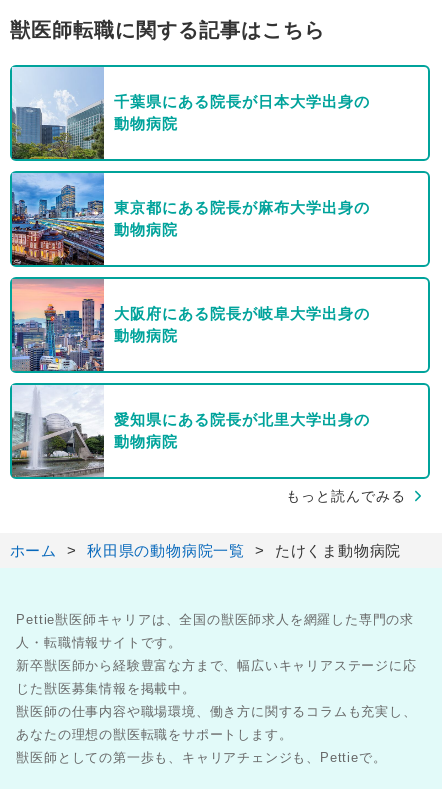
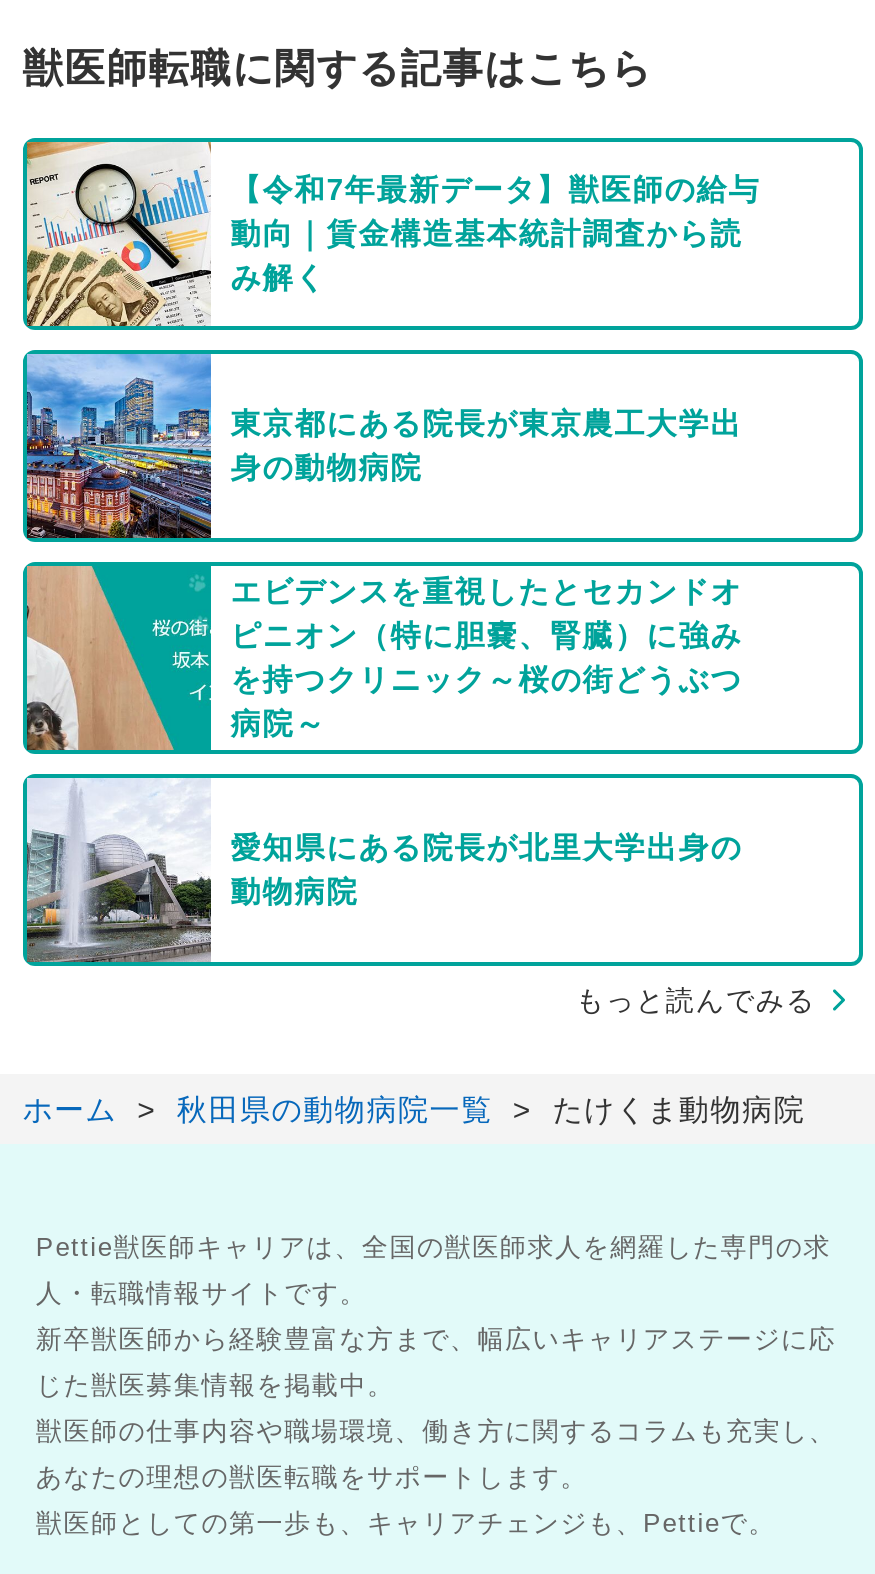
- [image]
- 千葉県にある院長が日本大学出身の
- 動物病院
+ [image]
+ 【令和7年最新データ】獣医師の給与
+ 動向｜賃金構造基本統計調査から読
+ み解く

- 東京都にある院長が麻布大学出身の
- 動物病院
+ 東京都にある院長が東京農工大学出
+ 身の動物病院

- [image]
- 大阪府にある院長が岐阜大学出身の
- 動物病院
+ [image]
+ エビデンスを重視したとセカンドオ
+ ピニオン（特に胆嚢、腎臓）に強み
+ を持つクリニック～桜の街どうぶつ
+ 病院～
